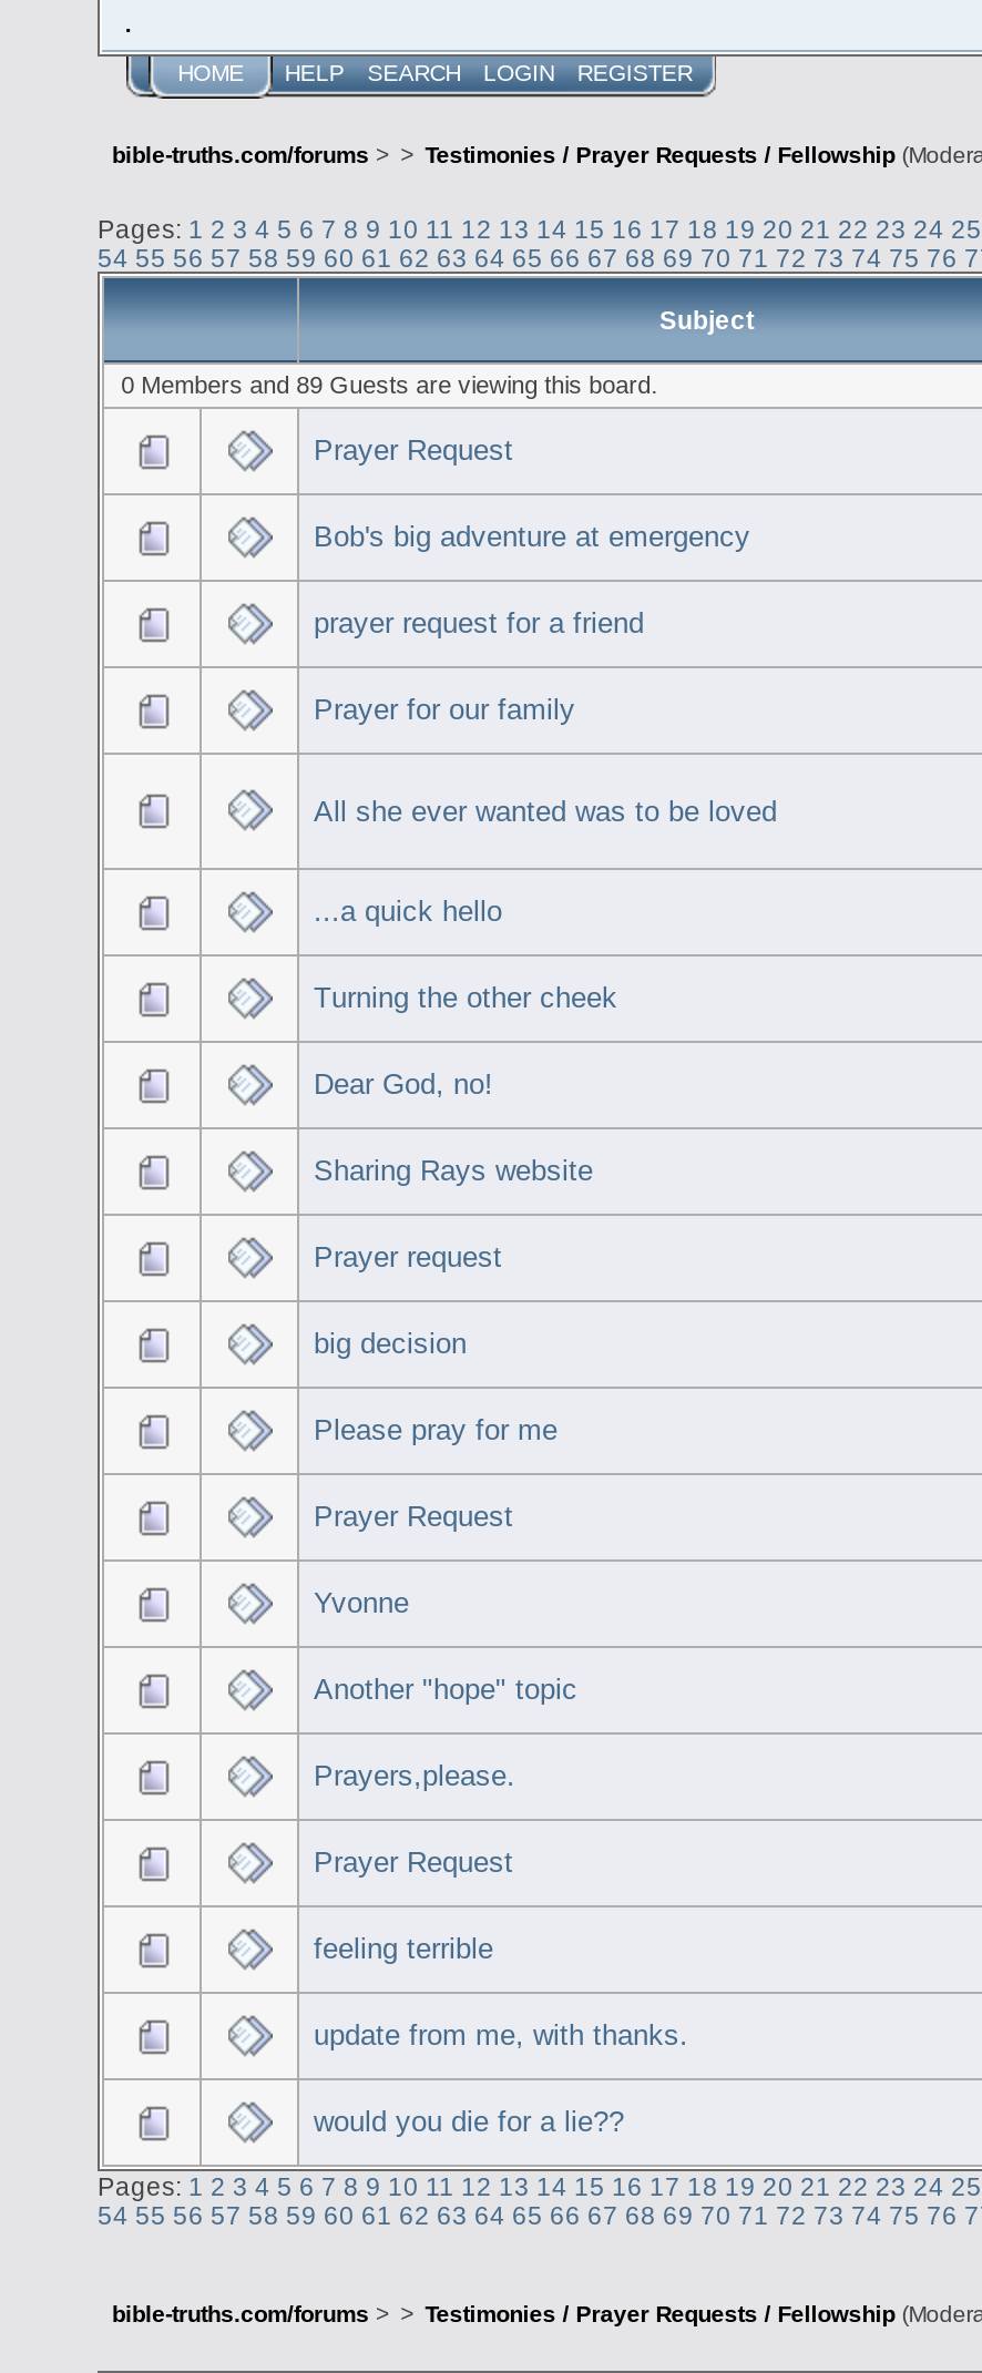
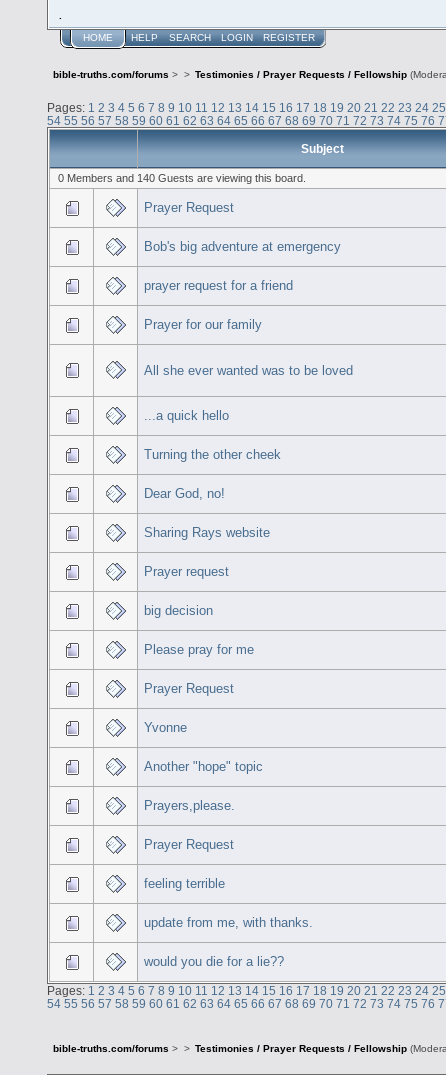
- 0 Members and 89 Guests are viewing this board.
+ 0 Members and 140 Guests are viewing this board.
